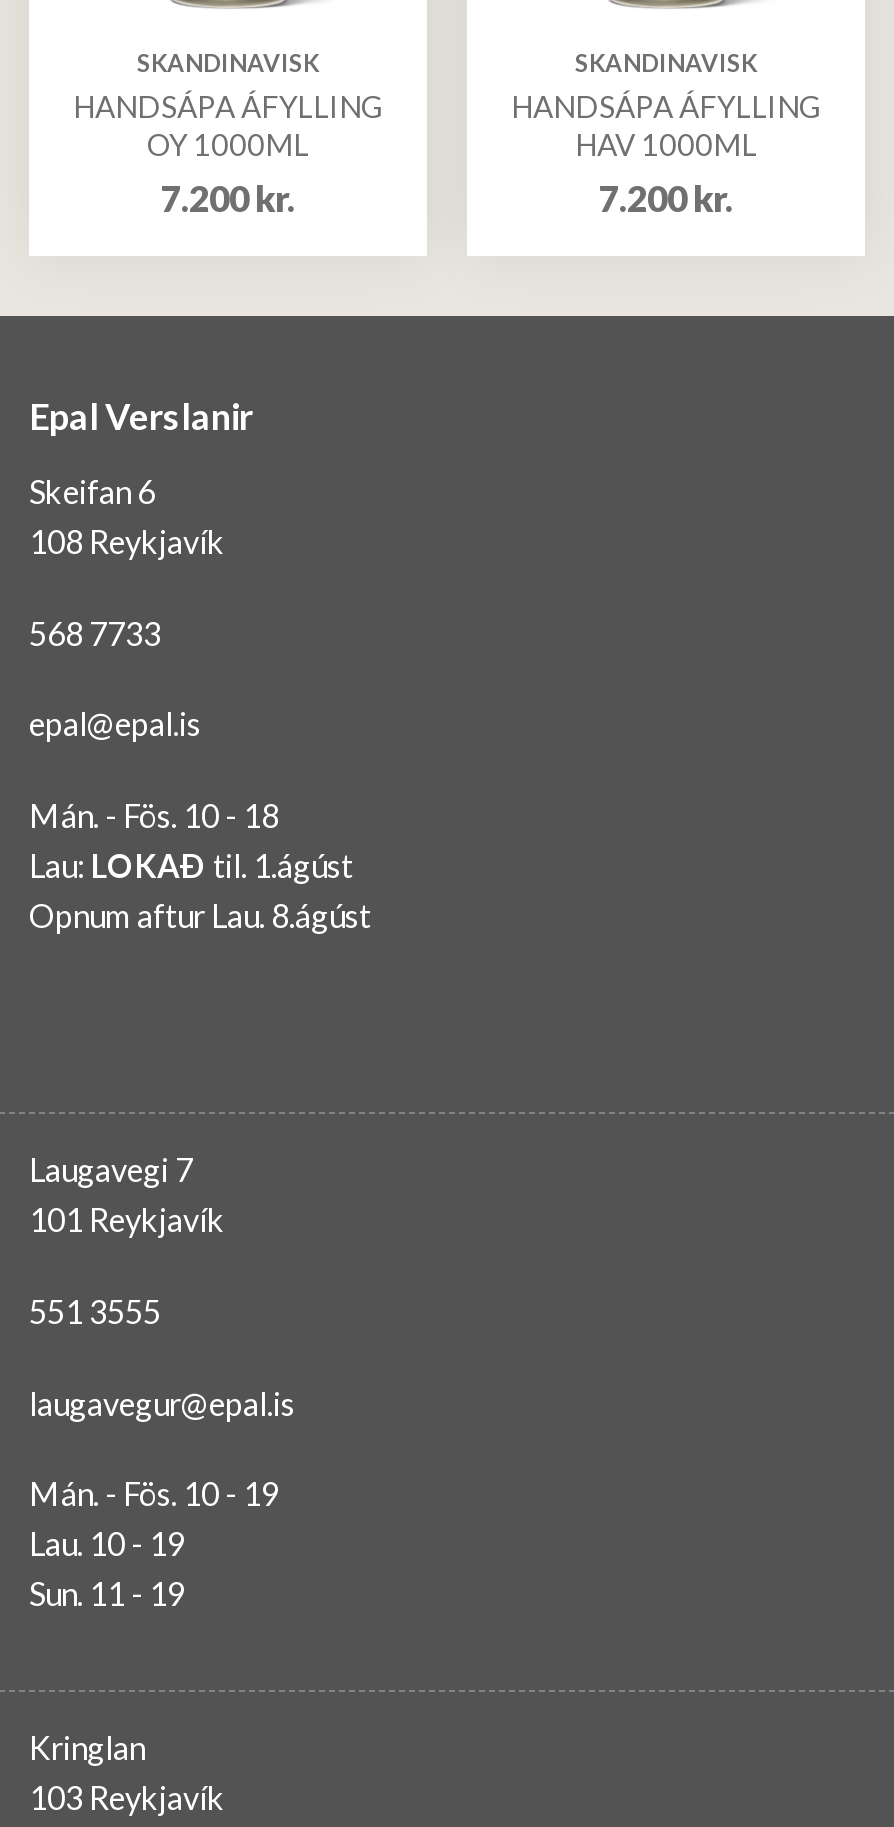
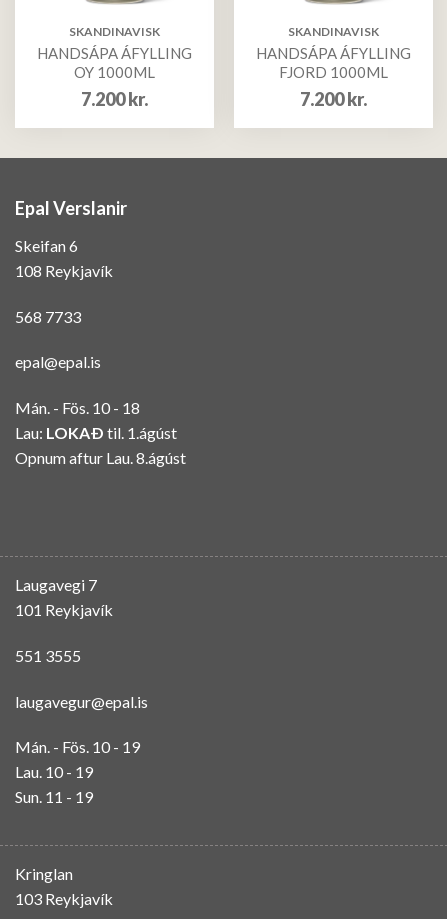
- HAV 1000ML
+ FJORD 1000ML
